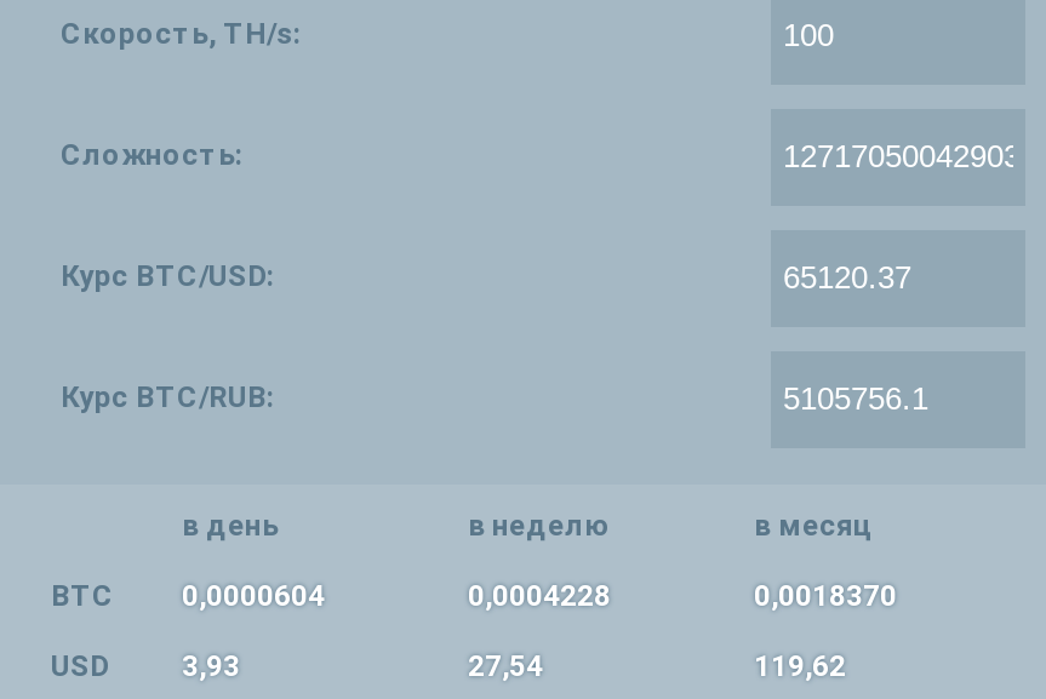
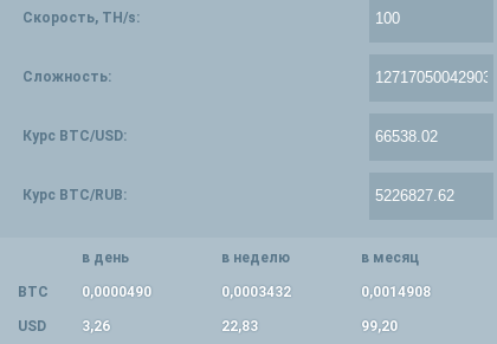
- BTC 0,0000604
+ BTC 0,0000490

- 0,0004228
+ 0,0003432

- 0,0018370
+ 0,0014908

- 3,93
+ 3,26

- 27,54
+ 22,83

- 119,62
+ 99,20
